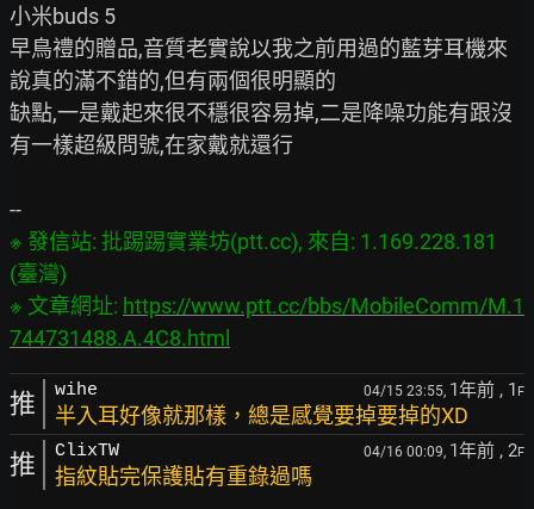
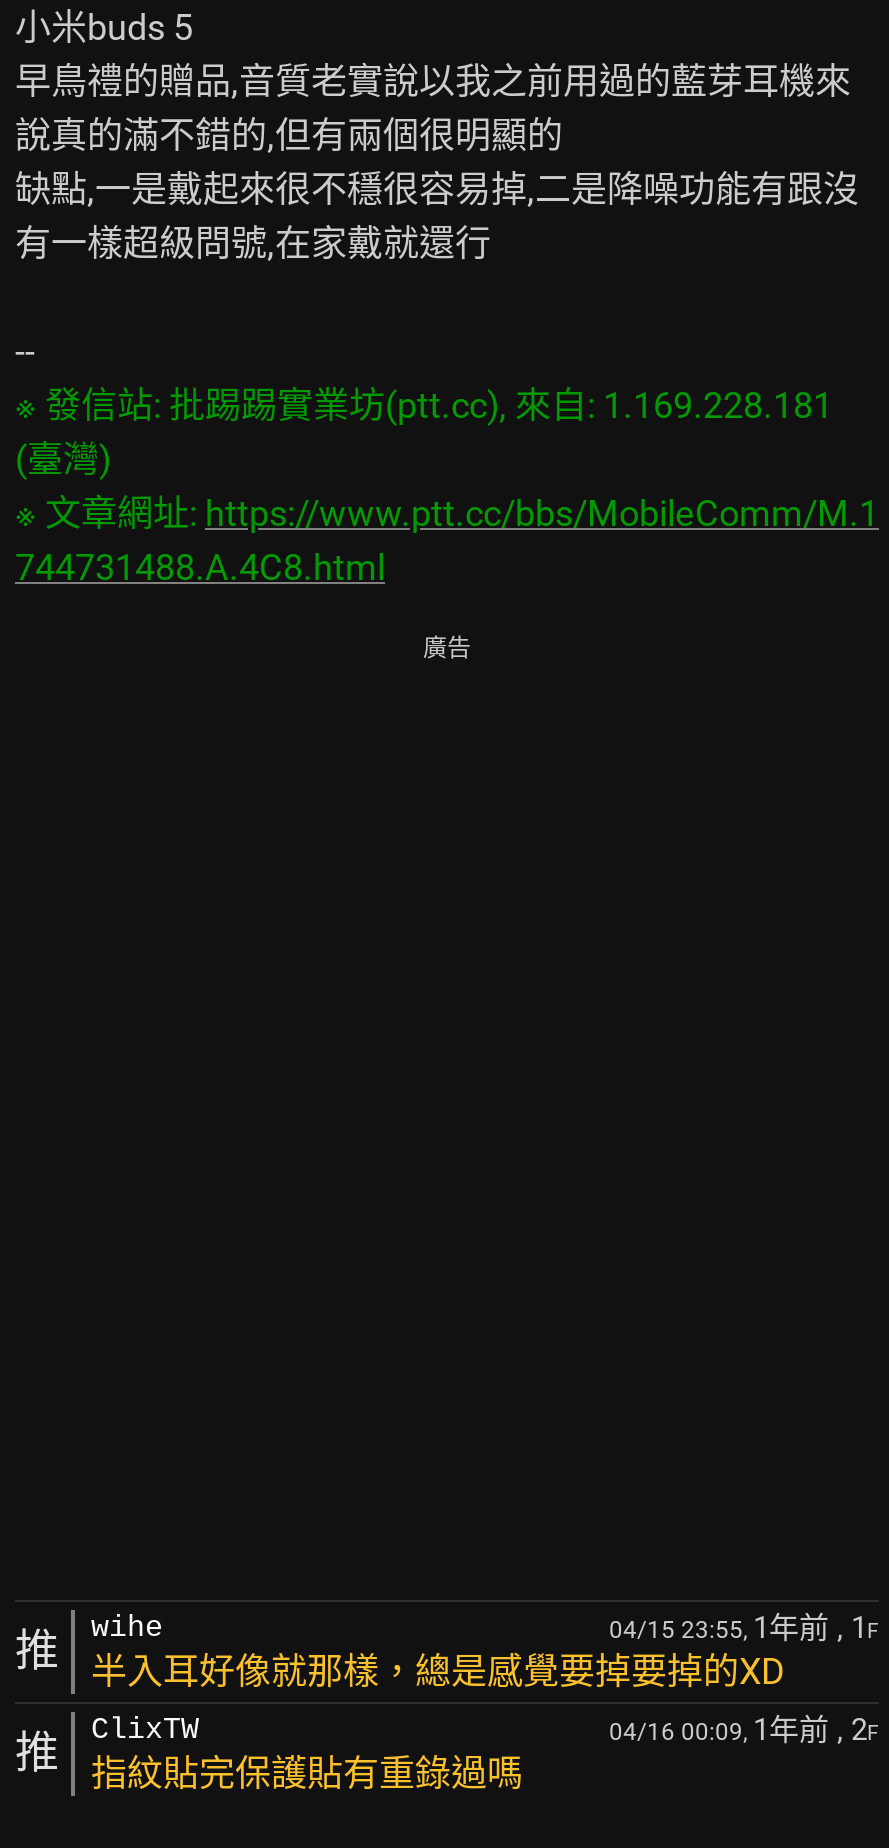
+ 廣告
